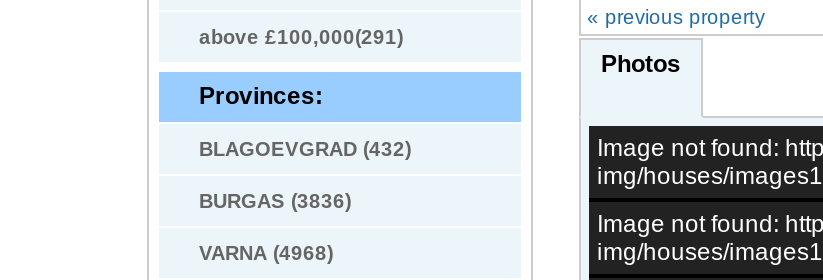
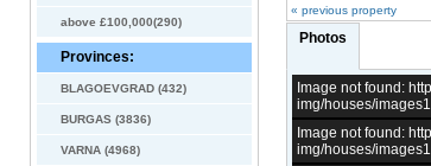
- above £100,000(291)
+ above £100,000(290)
